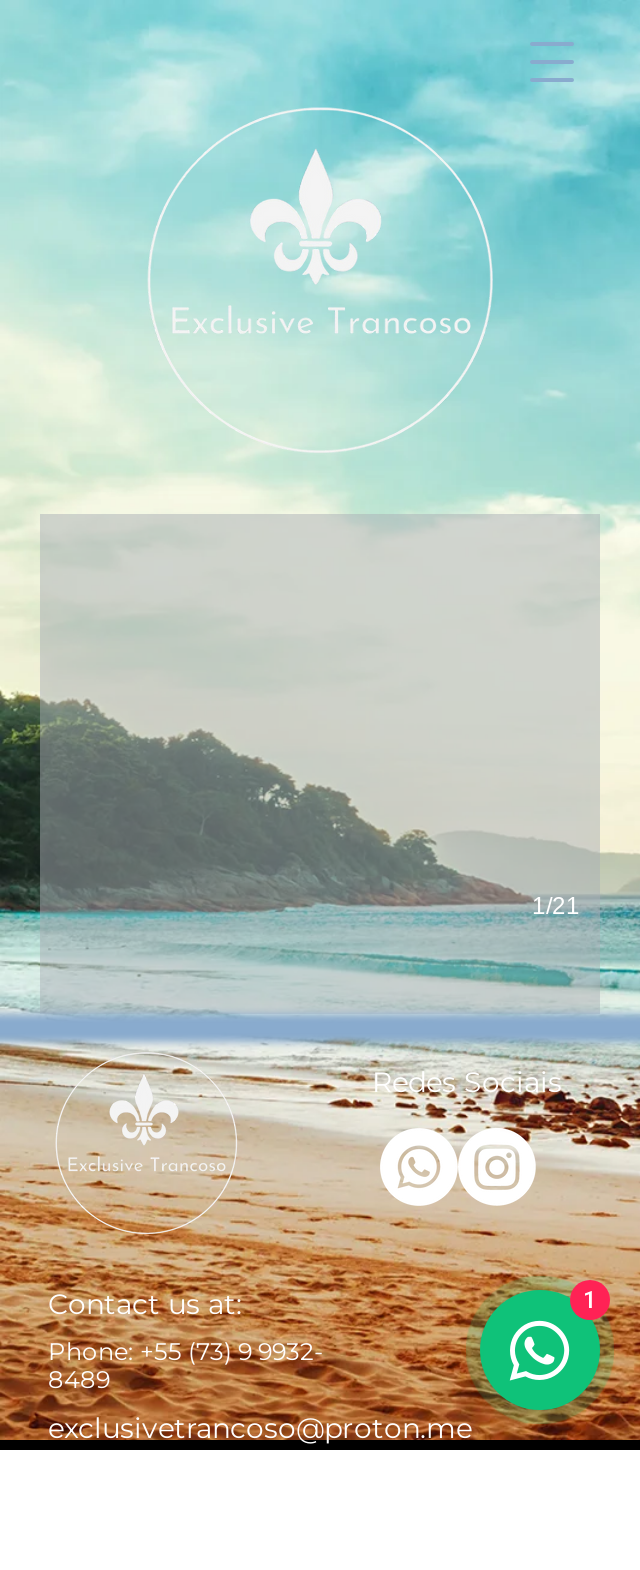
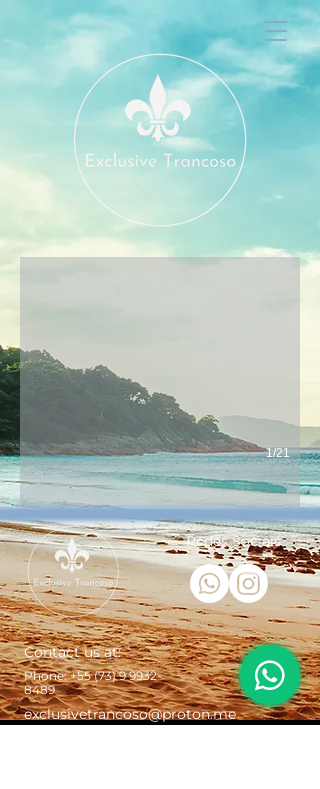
- 1
